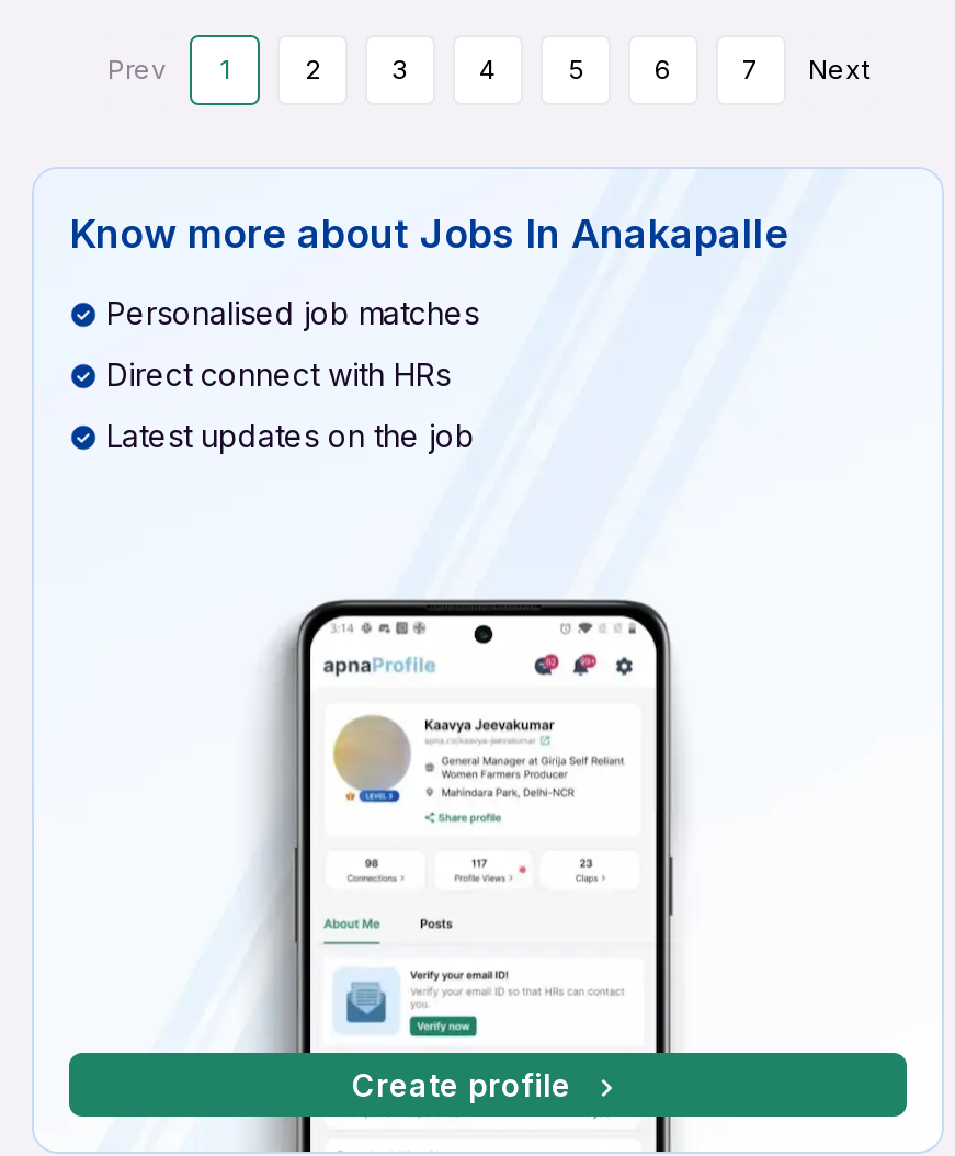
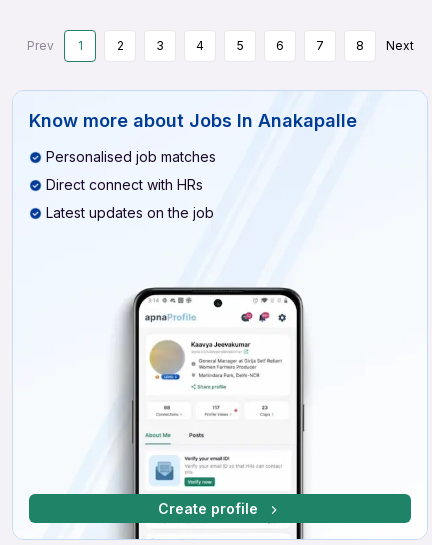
+ 8
